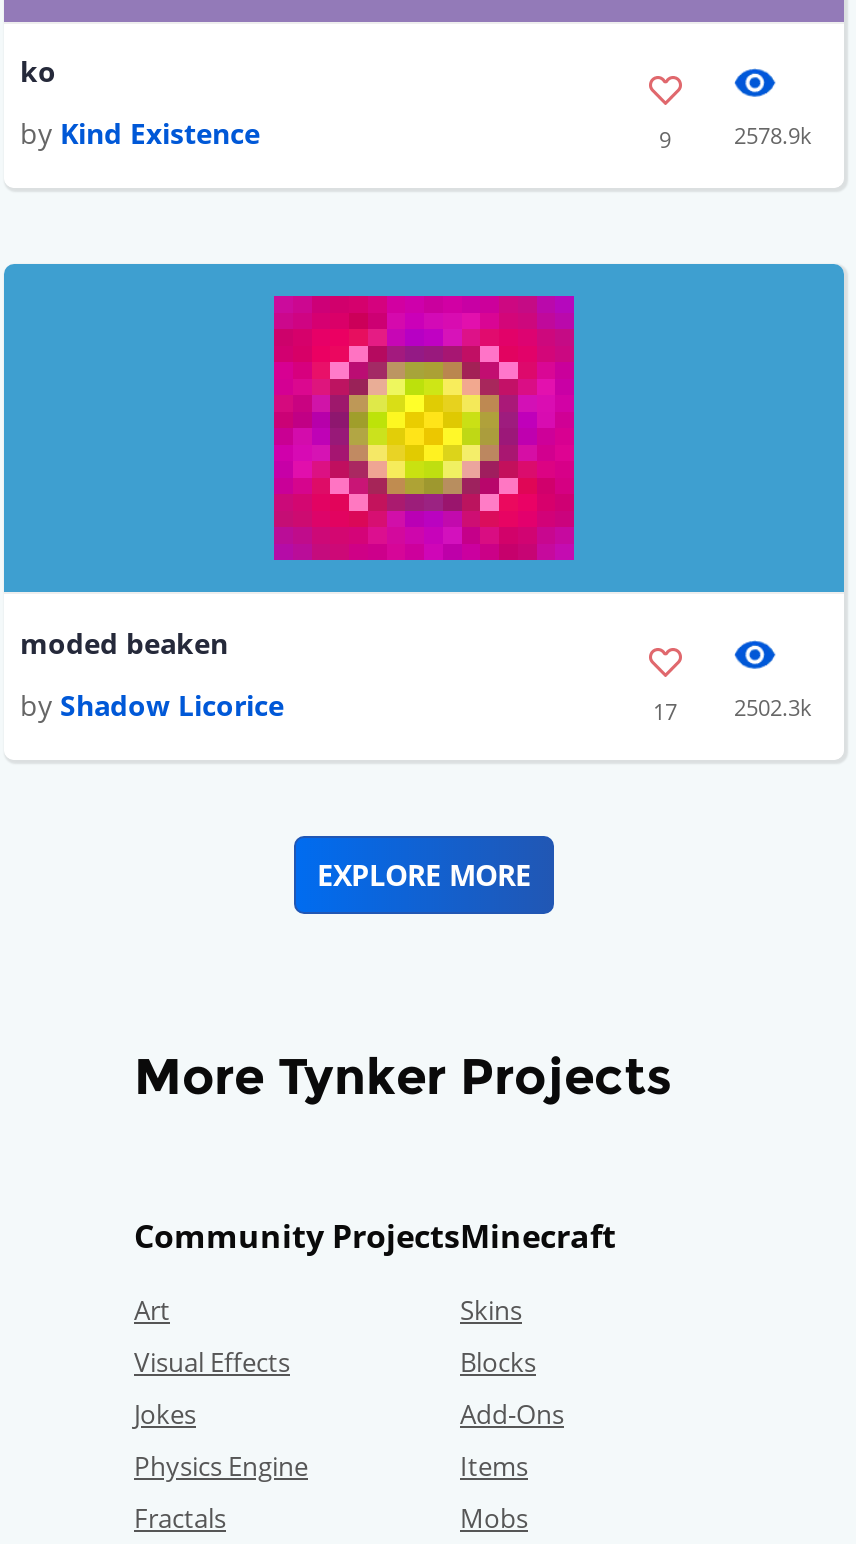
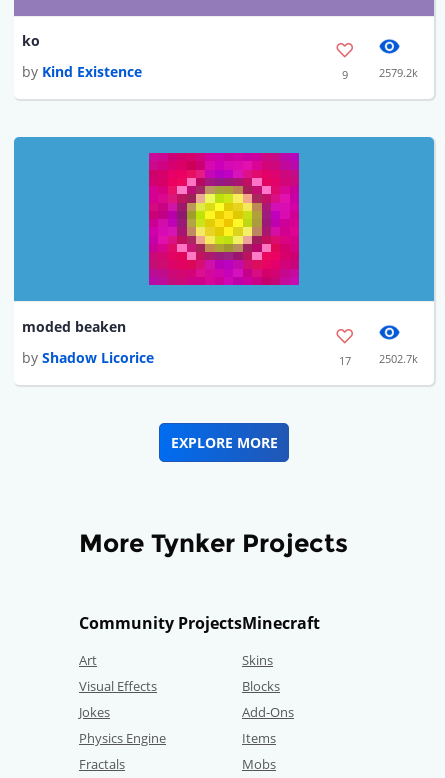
- 2578.9k
+ 2579.2k

- 17 2502.3k
+ 17 2502.7k
